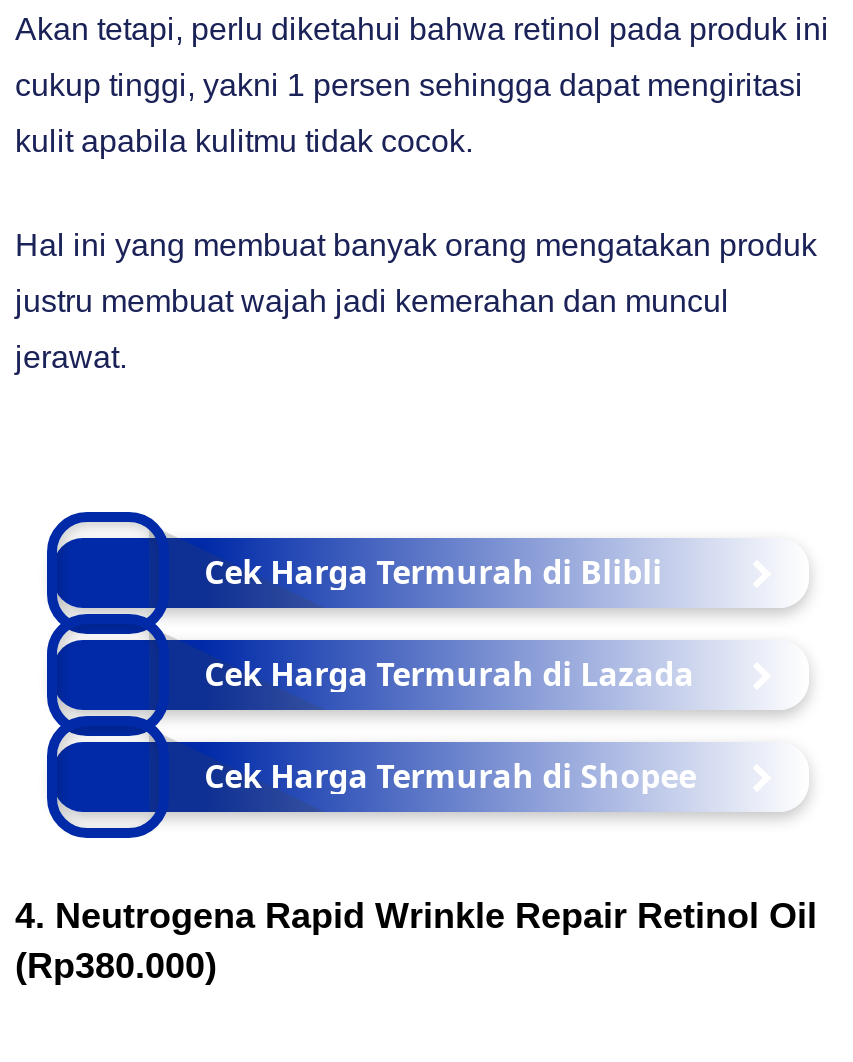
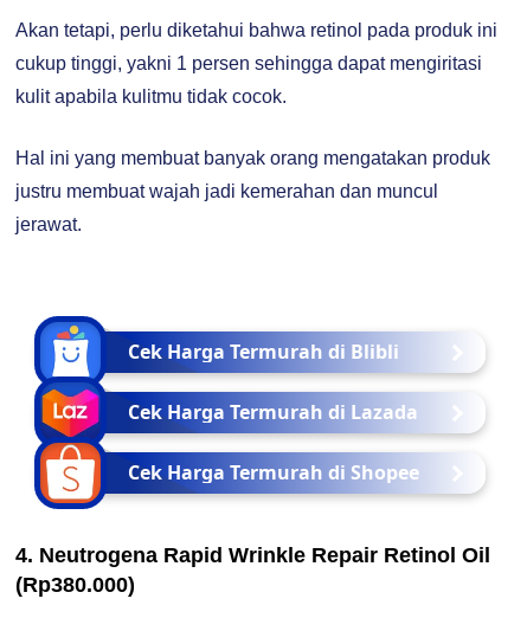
- [image]
+ [image]
